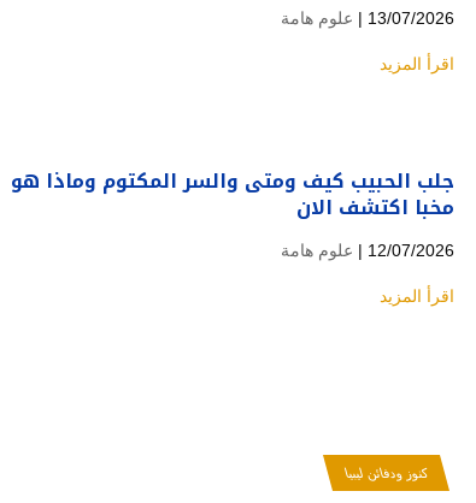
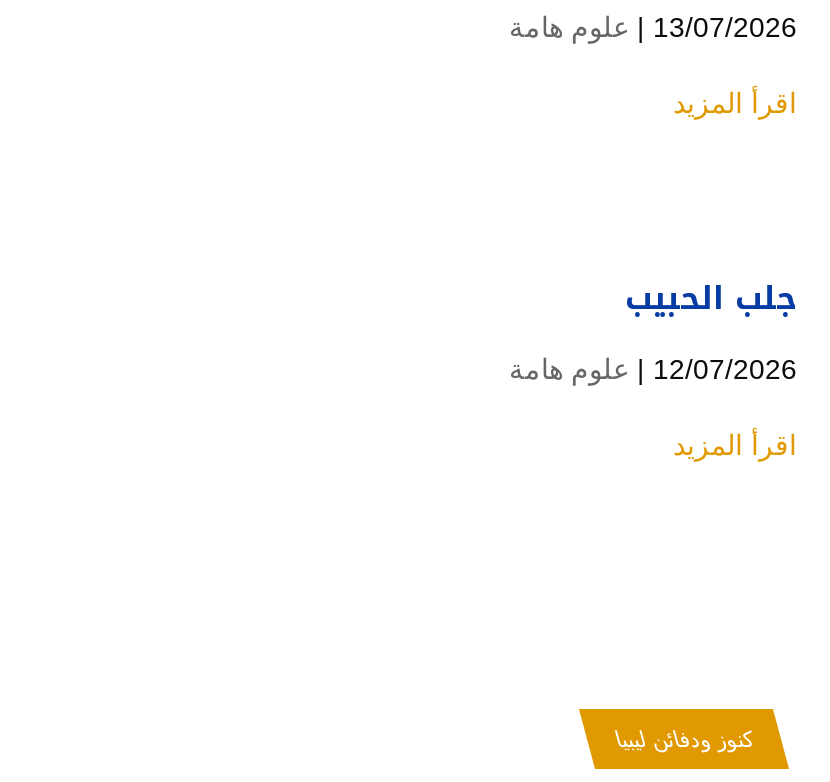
- جلب الحبيب كيف ومتى والسر المكتوم وماذا هو
- مخبا اكتشف الان
+ جلب الحبيب
